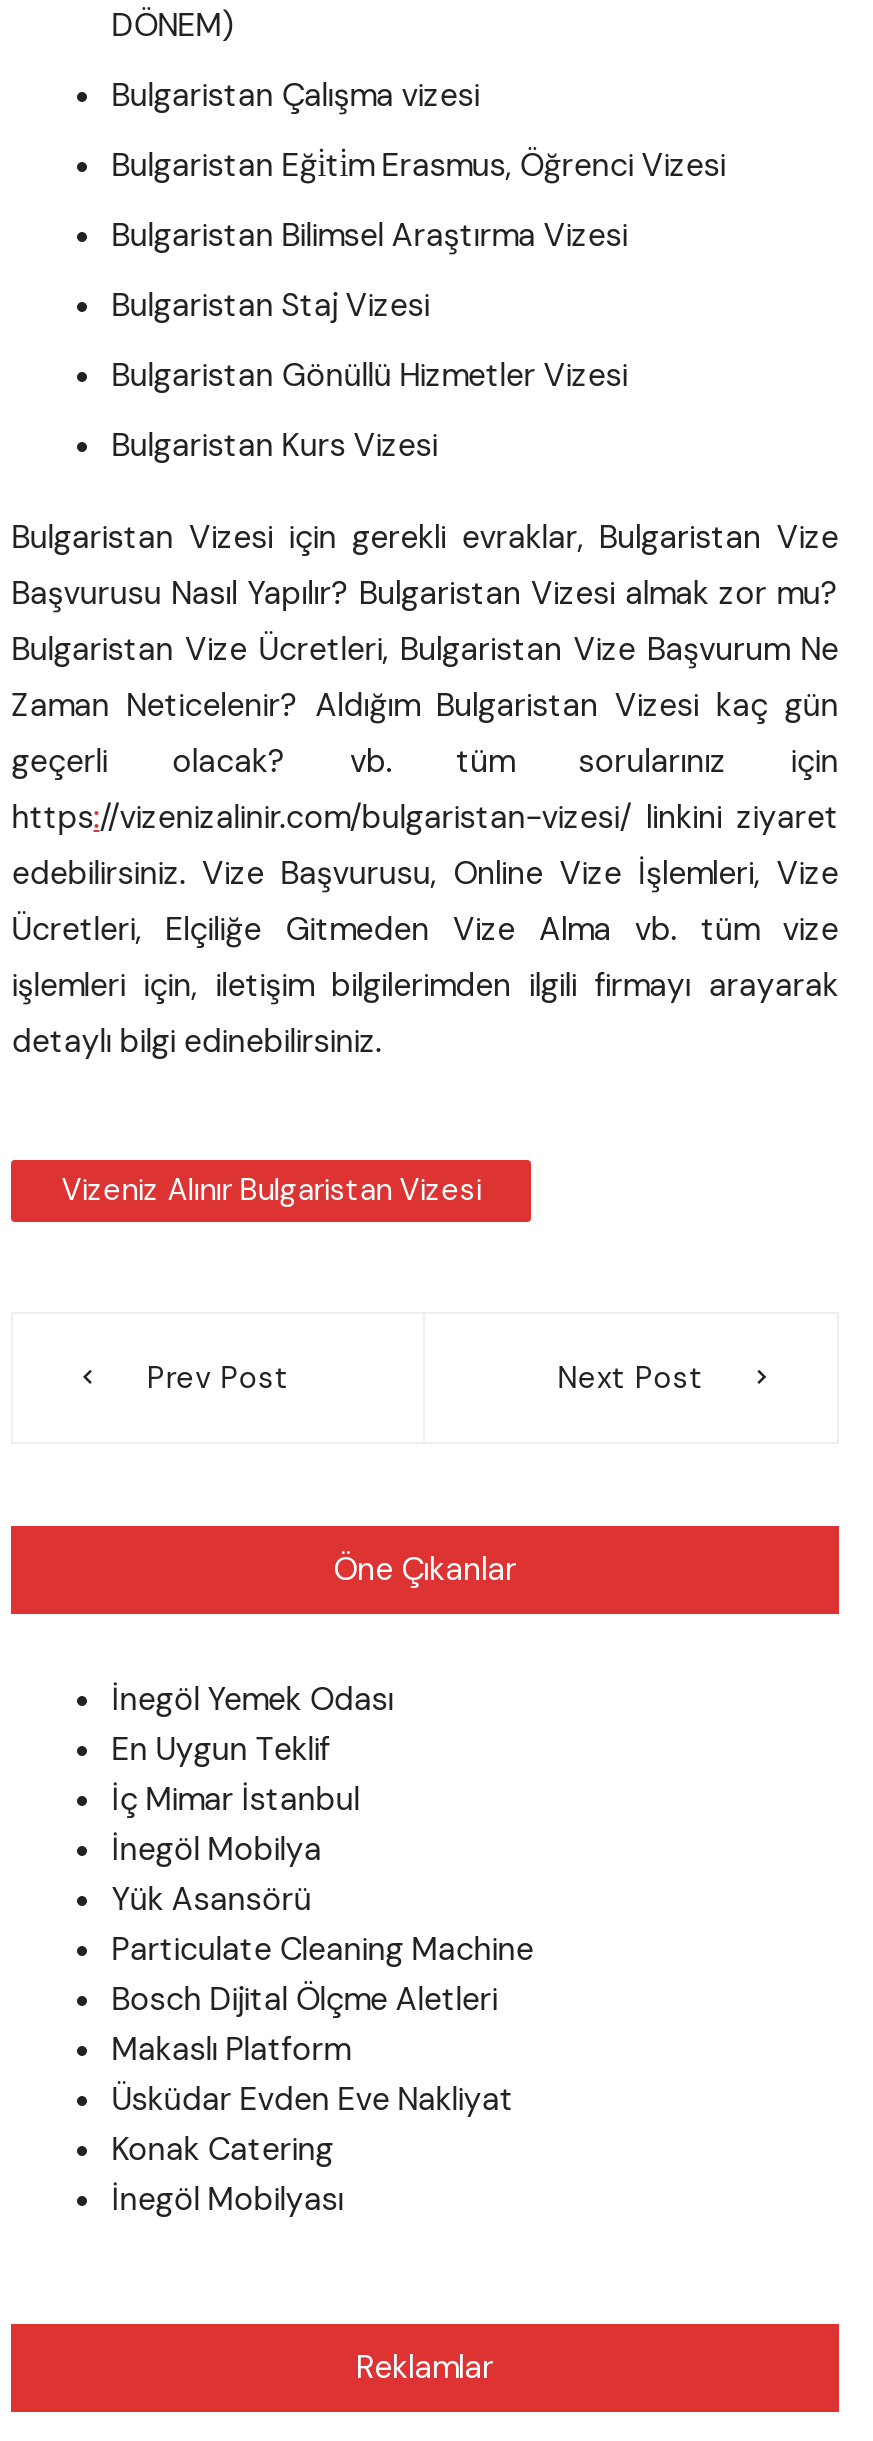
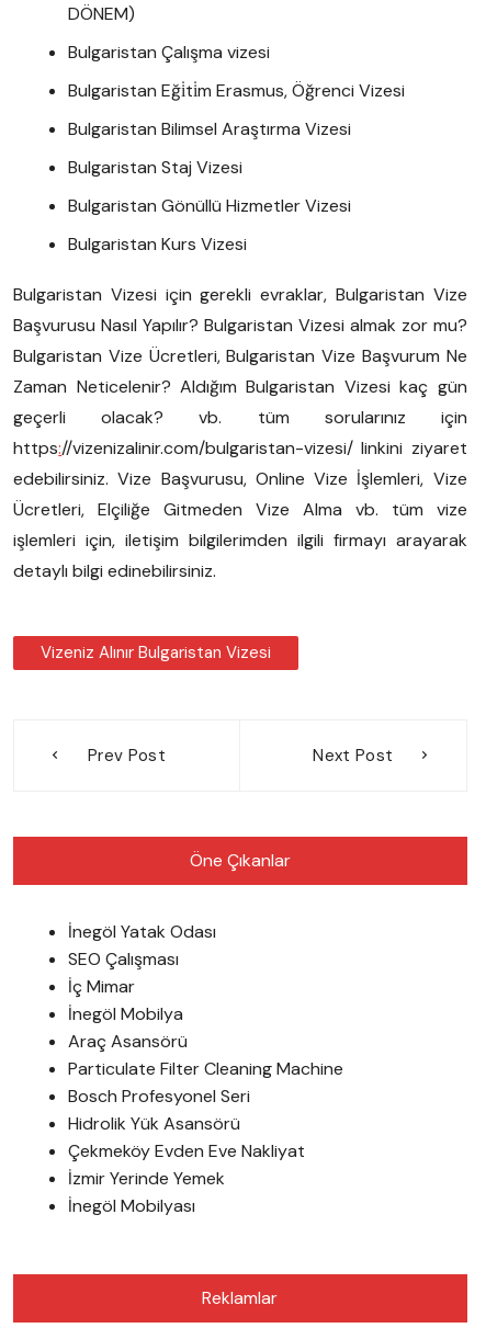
- İnegöl Yemek Odası
- En Uygun Teklif
- İç Mimar İstanbul
+ İnegöl Yatak Odası
+ SEO Çalışması
+ İç Mimar

- Yük Asansörü
- Particulate Cleaning Machine
- Bosch Dijital Ölçme Aletleri
- Makaslı Platform
- Üsküdar Evden Eve Nakliyat
- Konak Catering
+ Araç Asansörü
+ Particulate Filter Cleaning Machine
+ Bosch Profesyonel Seri
+ Hidrolik Yük Asansörü
+ Çekmeköy Evden Eve Nakliyat
+ İzmir Yerinde Yemek
